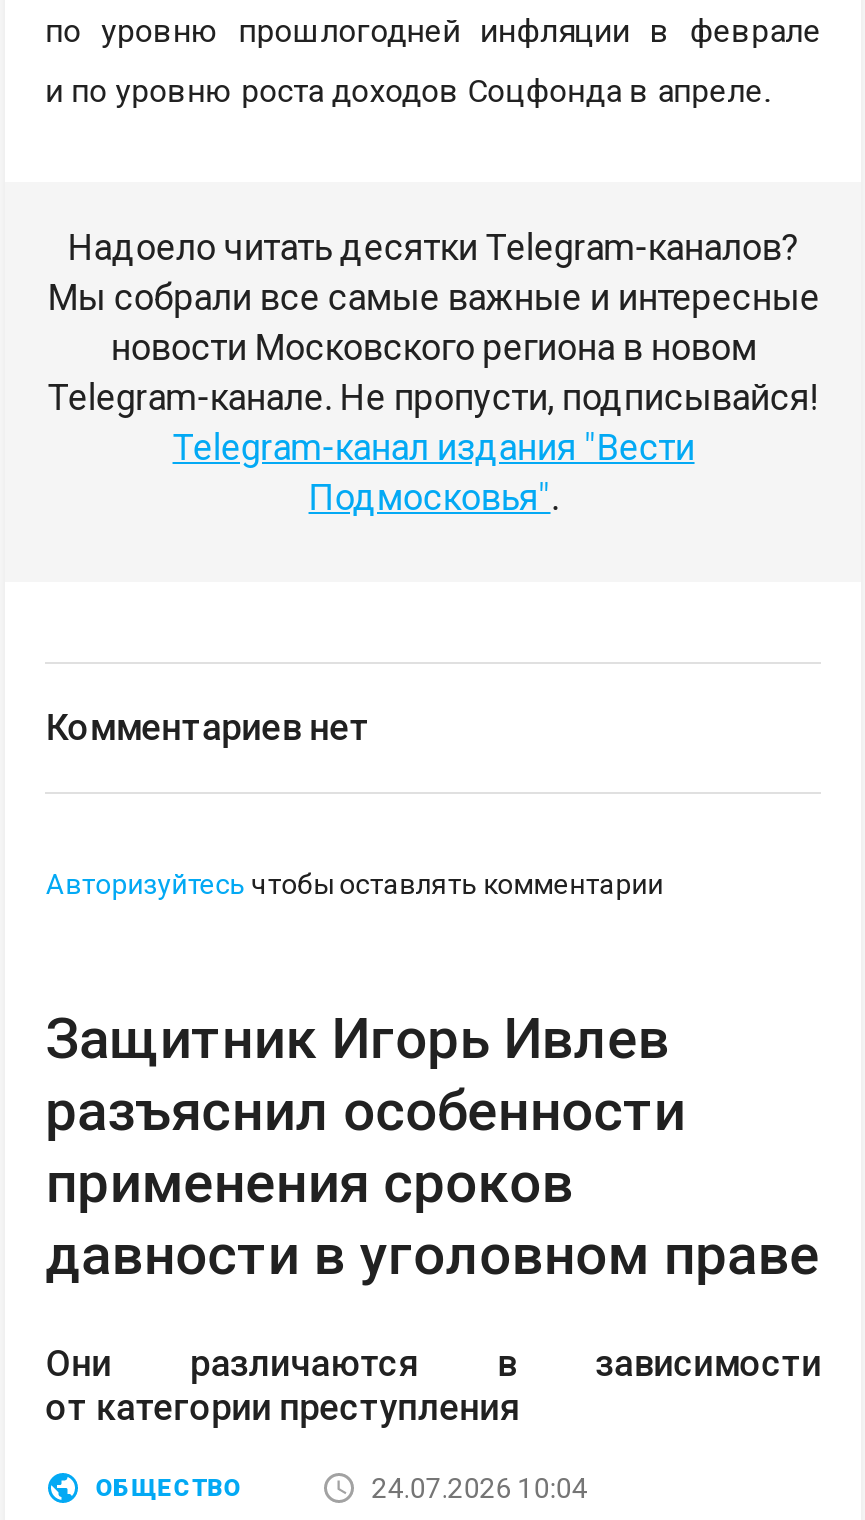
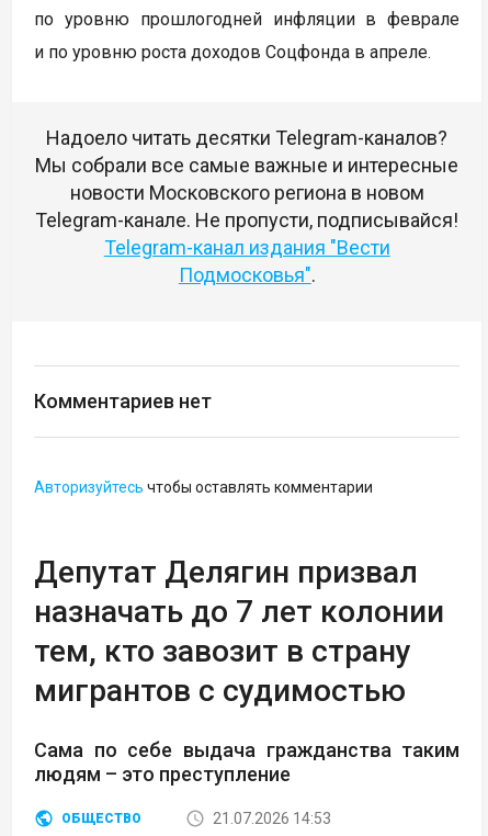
- Защитник Игорь Ивлев
- разъяснил особенности
- применения сроков
- давности в уголовном праве
+ Депутат Делягин призвал
+ назначать до 7 лет колонии
+ тем, кто завозит в страну
+ мигрантов с судимостью

- Они различаются в зависимости
- от категории преступления
+ Сама по себе выдача гражданства таким
+ людям – это преступление

- 24.07.2026 10:04
+ 21.07.2026 14:53
